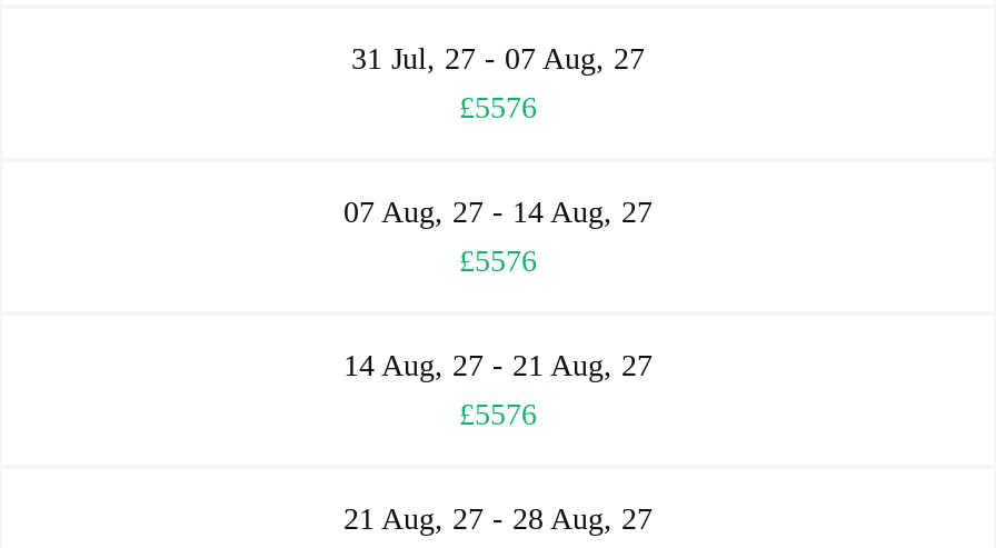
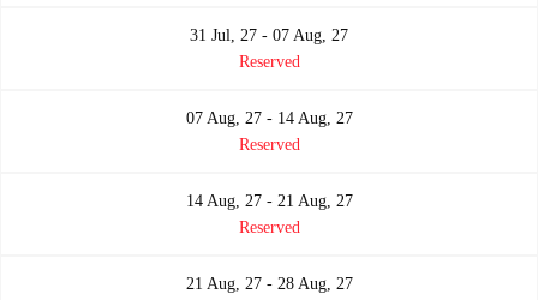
- £5576
+ Reserved

- £5576
+ Reserved

- £5576
+ Reserved
